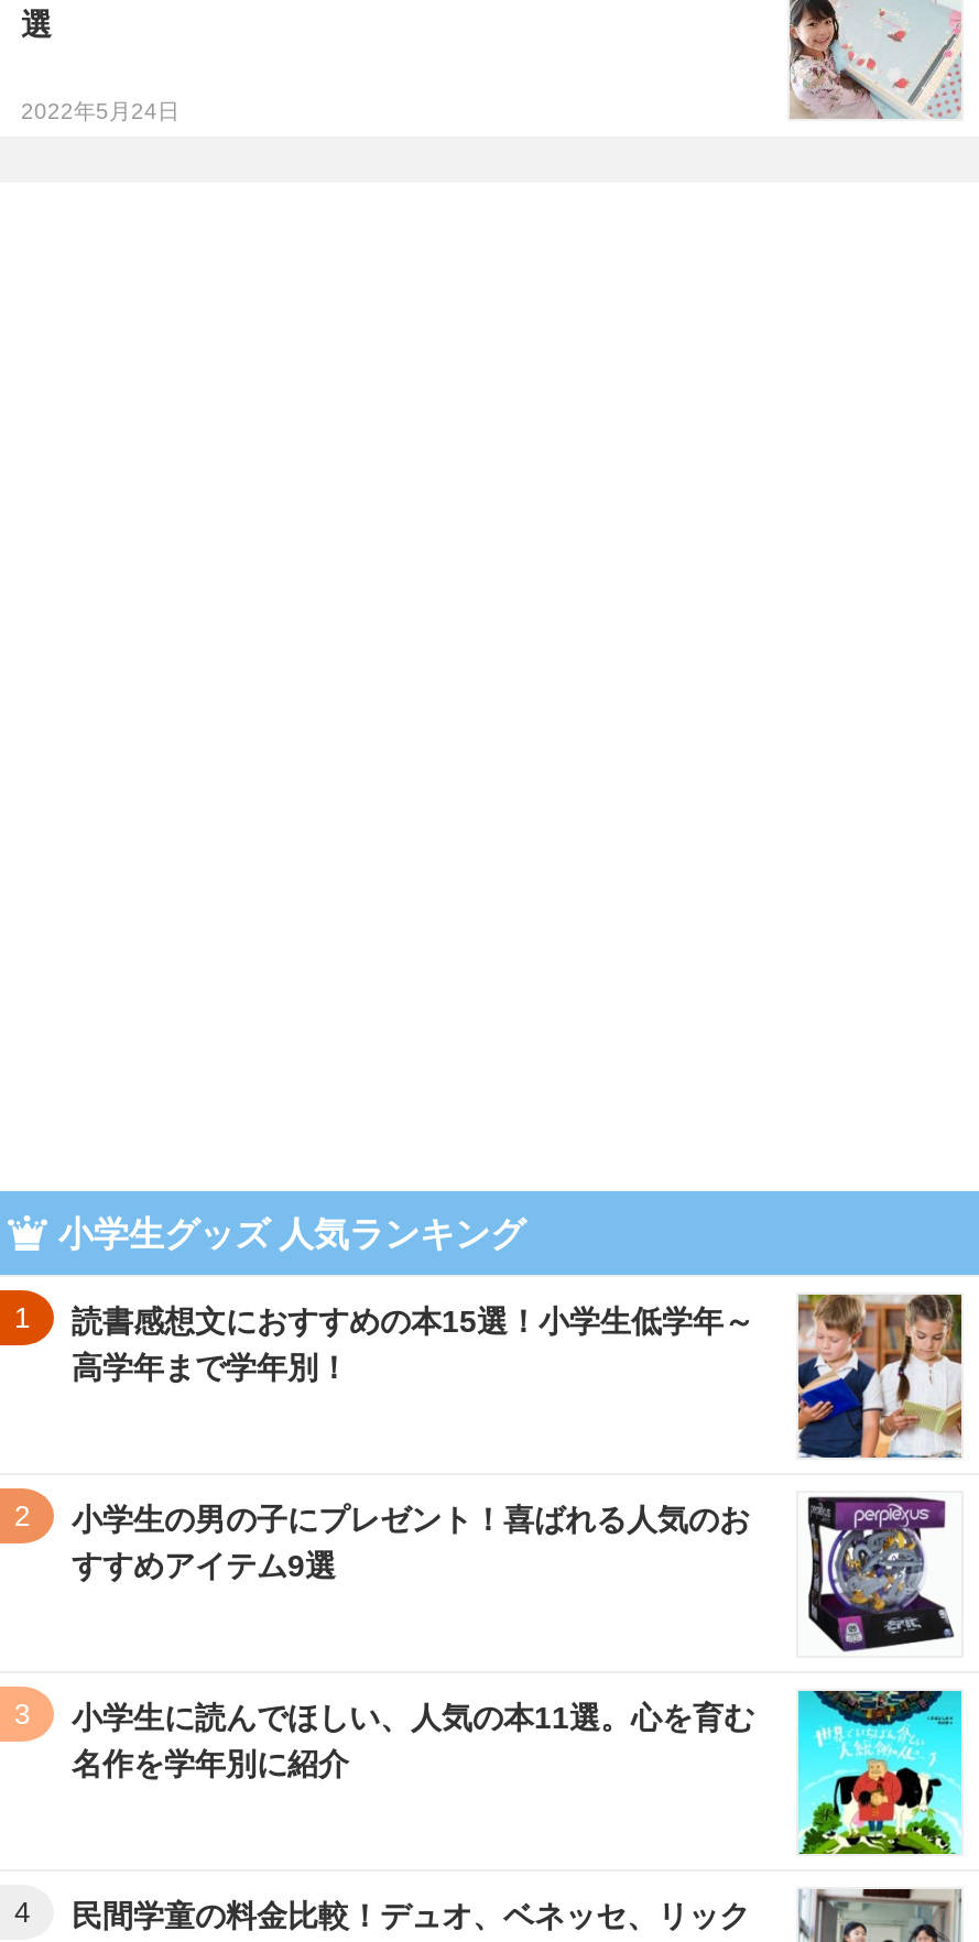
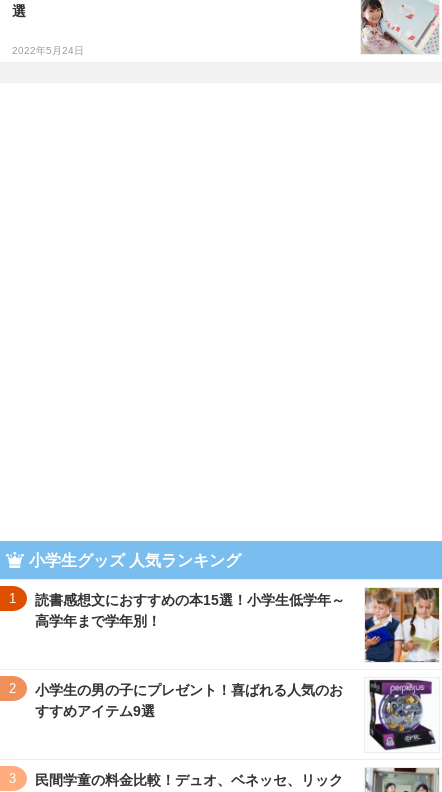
- [image]
- 小学生に読んでほしい、人気の本11選。心を育む
- 名作を学年別に紹介

- 4
